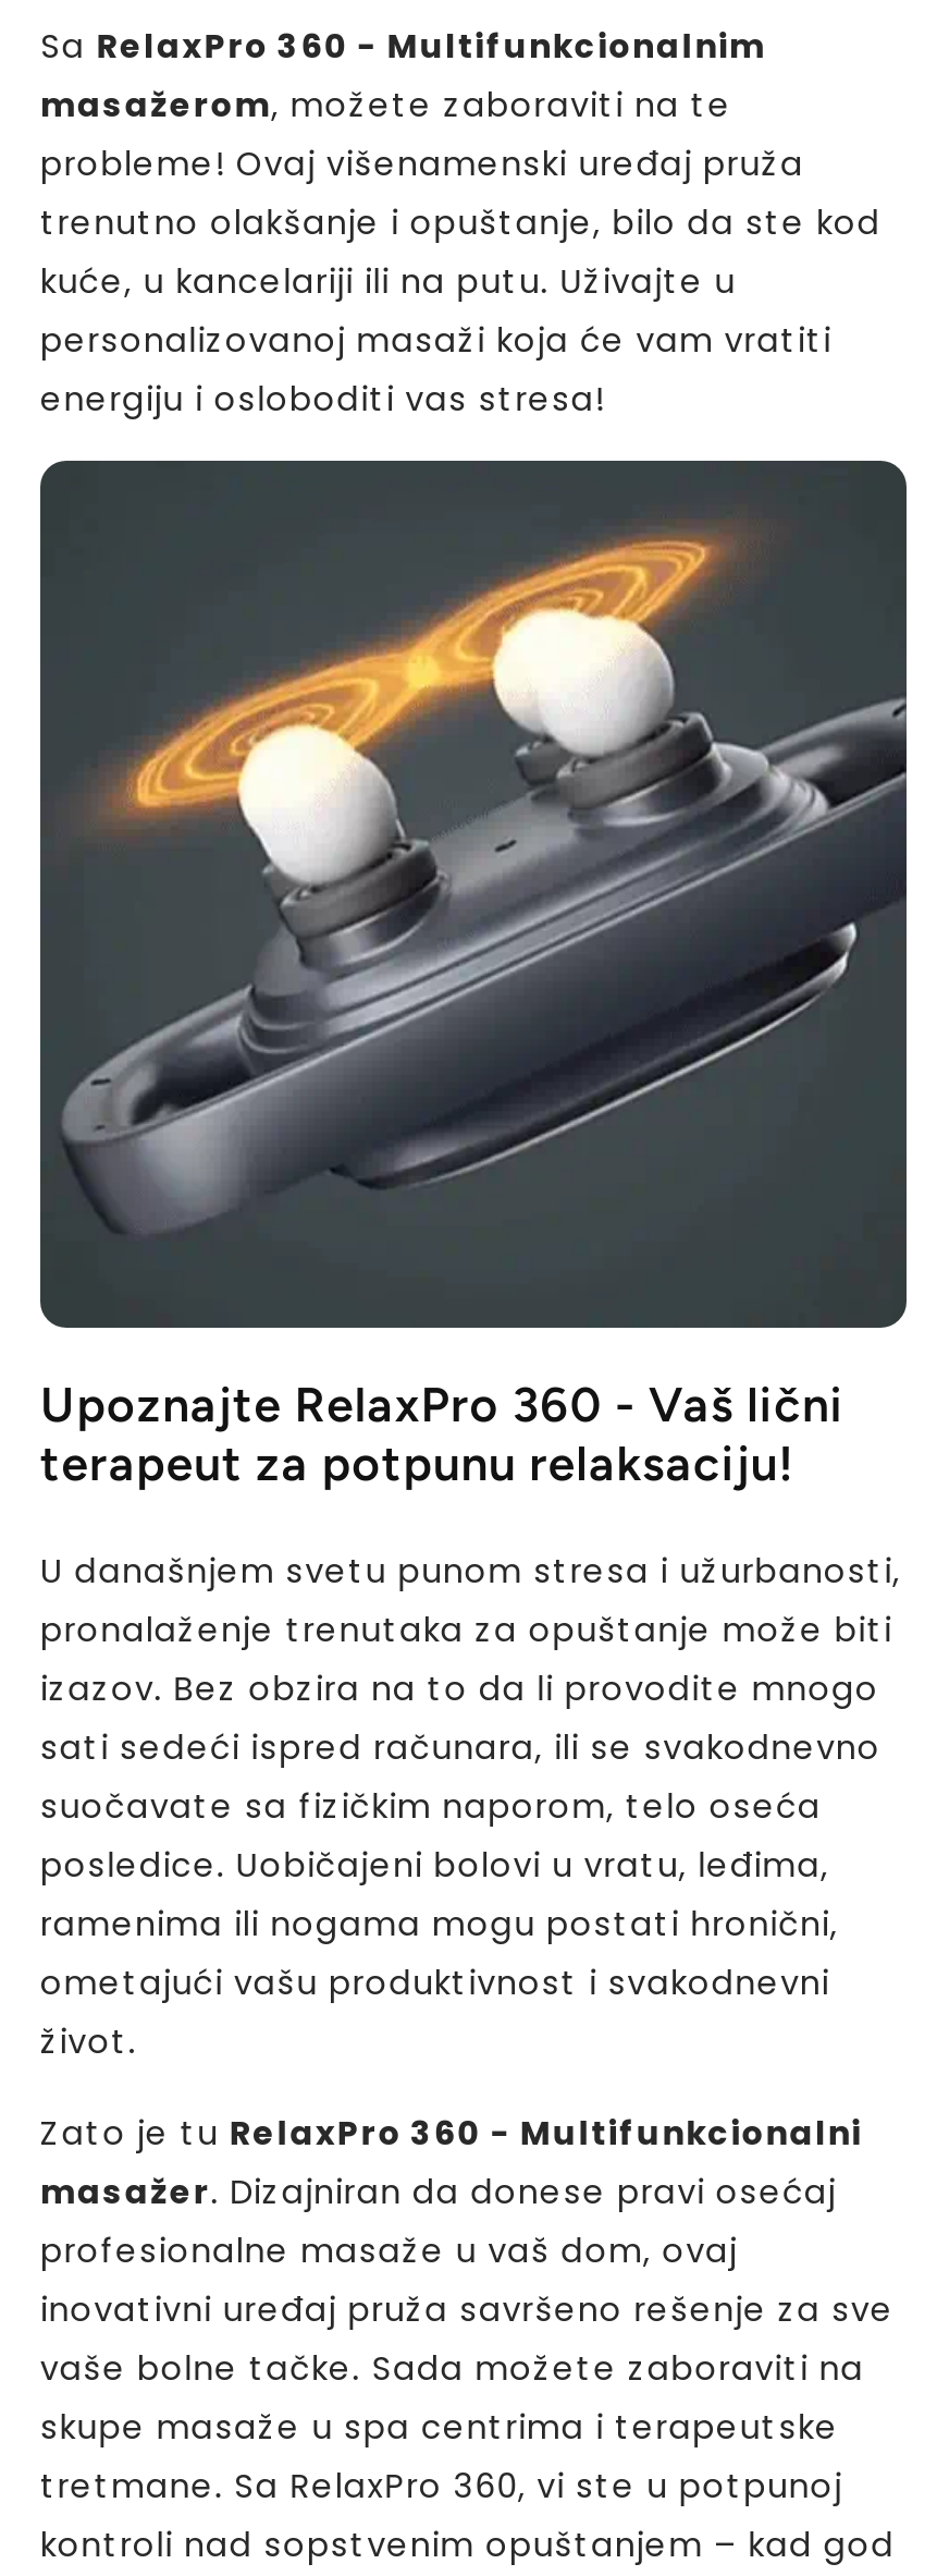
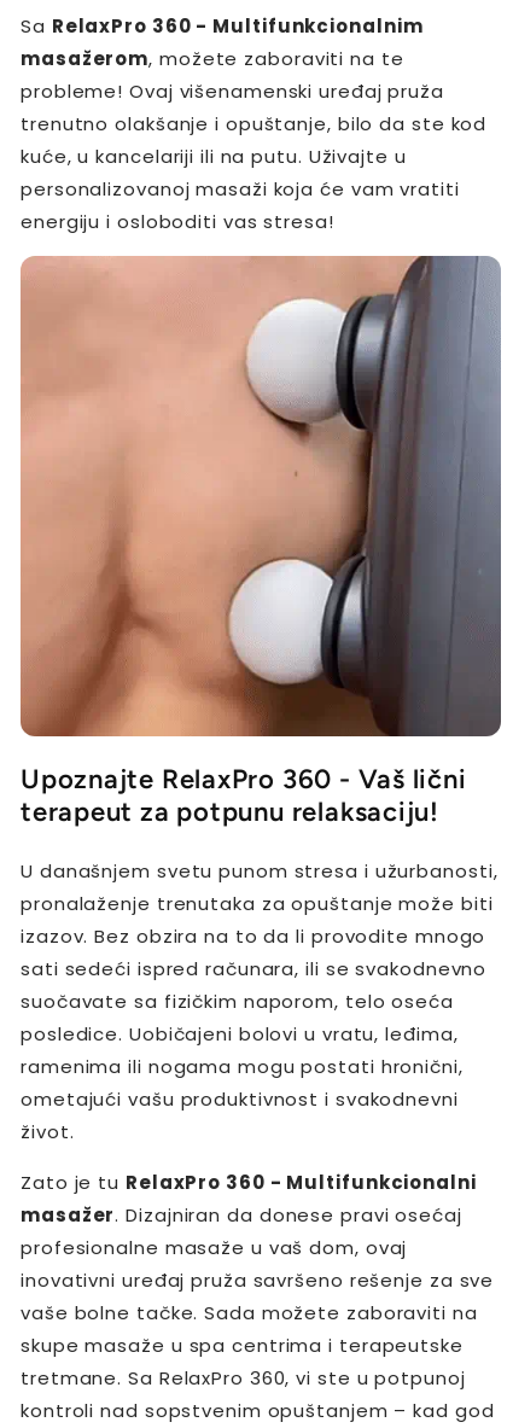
- [image]
+ [image]
